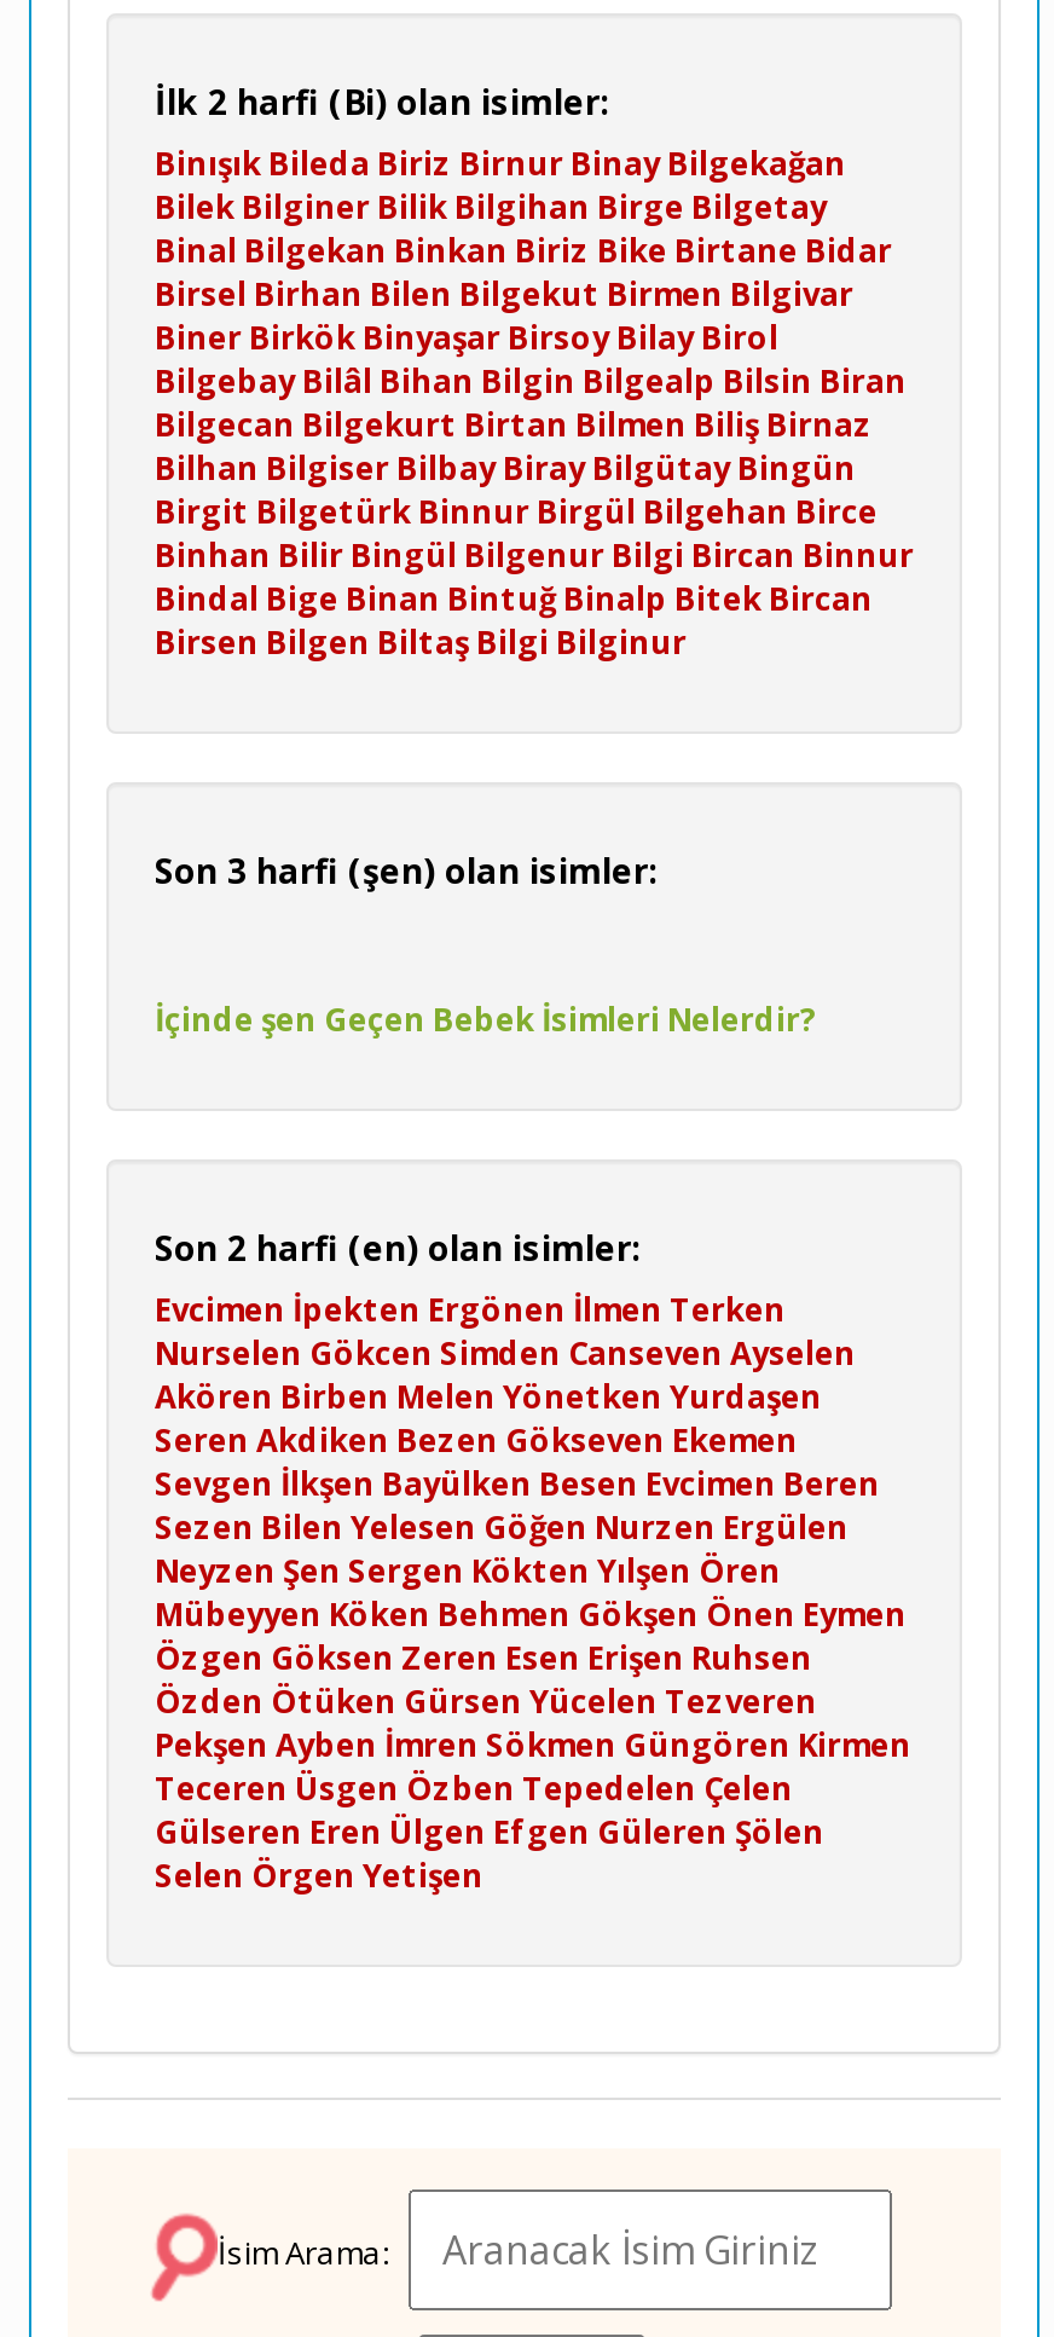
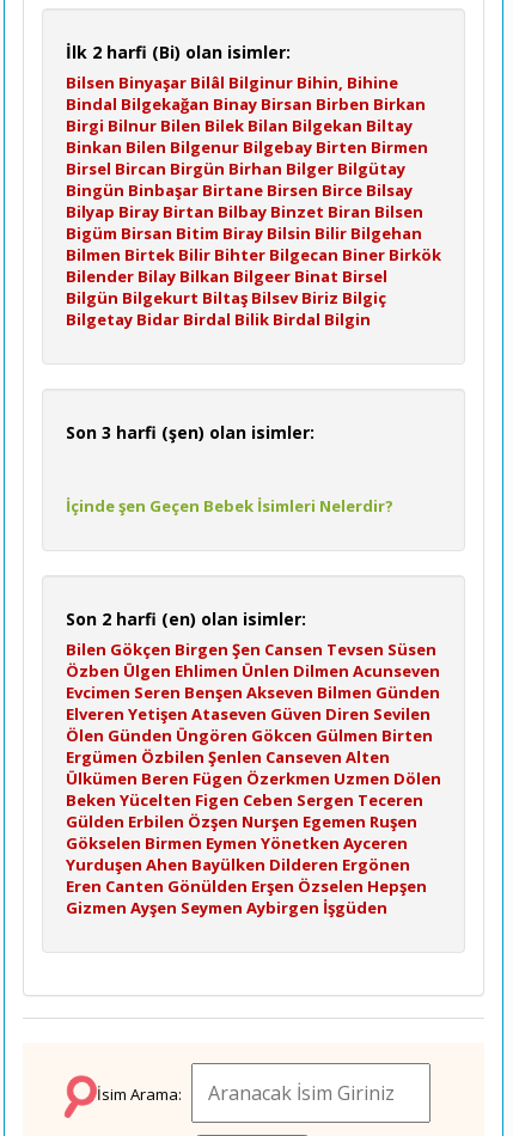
- Binışık Bileda Biriz Birnur Binay Bilgekağan
- Bilek Bilginer Bilik Bilgihan Birge Bilgetay
- Binal Bilgekan Binkan Biriz Bike Birtane Bidar
- Birsel Birhan Bilen Bilgekut Birmen Bilgivar
- Biner Birkök Binyaşar Birsoy Bilay Birol
- Bilgebay Bilâl Bihan Bilgin Bilgealp Bilsin Biran
- Bilgecan Bilgekurt Birtan Bilmen Biliş Birnaz
- Bilhan Bilgiser Bilbay Biray Bilgütay Bingün
- Birgit Bilgetürk Binnur Birgül Bilgehan Birce
- Binhan Bilir Bingül Bilgenur Bilgi Bircan Binnur
- Bindal Bige Binan Bintuğ Binalp Bitek Bircan
- Birsen Bilgen Biltaş Bilgi Bilginur
+ Bilsen Binyaşar Bilâl Bilginur Bihin, Bihine
+ Bindal Bilgekağan Binay Birsan Birben Birkan
+ Birgi Bilnur Bilen Bilek Bilan Bilgekan Biltay
+ Binkan Bilen Bilgenur Bilgebay Birten Birmen
+ Birsel Bircan Birgün Birhan Bilger Bilgütay
+ Bingün Binbaşar Birtane Birsen Birce Bilsay
+ Bilyap Biray Birtan Bilbay Binzet Biran Bilsen
+ Bigüm Birsan Bitim Biray Bilsin Bilir Bilgehan
+ Bilmen Birtek Bilir Bihter Bilgecan Biner Birkök
+ Bilender Bilay Bilkan Bilgeer Binat Birsel
+ Bilgün Bilgekurt Biltaş Bilsev Biriz Bilgiç
+ Bilgetay Bidar Birdal Bilik Birdal Bilgin

- Evcimen İpekten Ergönen İlmen Terken
- Nurselen Gökcen Simden Canseven Ayselen
- Akören Birben Melen Yönetken Yurdaşen
- Seren Akdiken Bezen Gökseven Ekemen
- Sevgen İlkşen Bayülken Besen Evcimen Beren
- Sezen Bilen Yelesen Göğen Nurzen Ergülen
- Neyzen Şen Sergen Kökten Yılşen Ören
- Mübeyyen Köken Behmen Gökşen Önen Eymen
- Özgen Göksen Zeren Esen Erişen Ruhsen
- Özden Ötüken Gürsen Yücelen Tezveren
- Pekşen Ayben İmren Sökmen Güngören Kirmen
- Teceren Üsgen Özben Tepedelen Çelen
- Gülseren Eren Ülgen Efgen Güleren Şölen
- Selen Örgen Yetişen
+ Bilen Gökçen Birgen Şen Cansen Tevsen Süsen
+ Özben Ülgen Ehlimen Ünlen Dilmen Acunseven
+ Evcimen Seren Benşen Akseven Bilmen Günden
+ Elveren Yetişen Ataseven Güven Diren Sevilen
+ Ölen Günden Üngören Gökcen Gülmen Birten
+ Ergümen Özbilen Şenlen Canseven Alten
+ Ülkümen Beren Fügen Özerkmen Uzmen Dölen
+ Beken Yücelten Figen Ceben Sergen Teceren
+ Gülden Erbilen Özşen Nurşen Egemen Ruşen
+ Gökselen Birmen Eymen Yönetken Ayceren
+ Yurduşen Ahen Bayülken Dilderen Ergönen
+ Eren Canten Gönülden Erşen Özselen Hepşen
+ Gizmen Ayşen Seymen Aybirgen İşgüden
